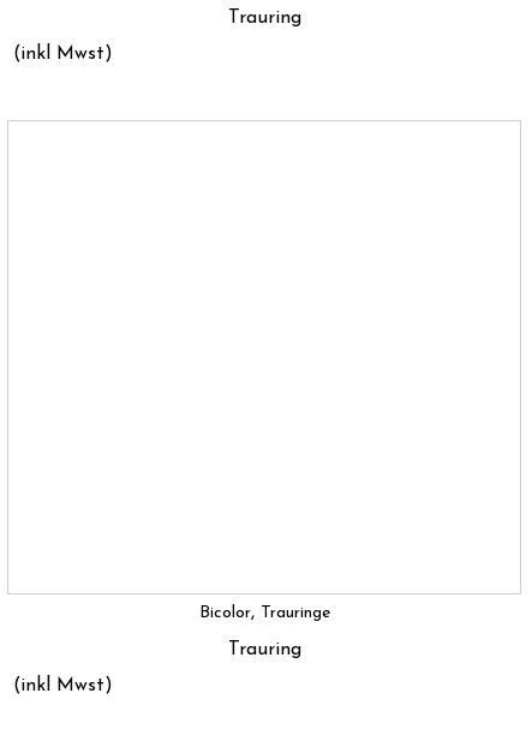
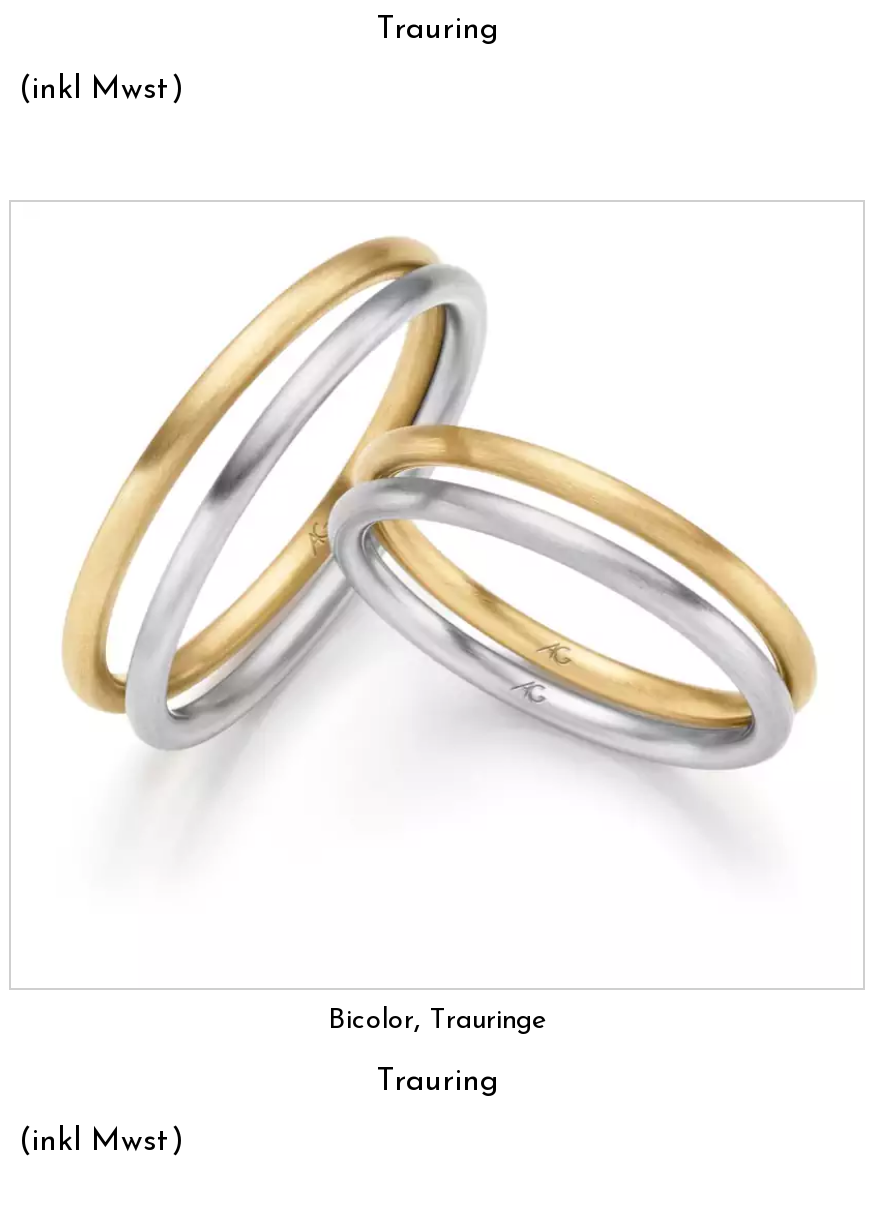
+ [image]
